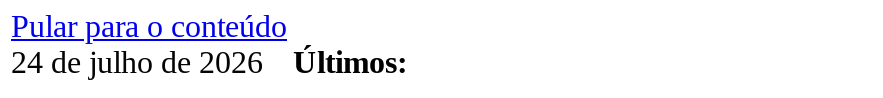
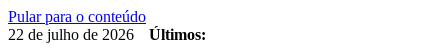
- 24 de julho de 2026 Últimos:
+ 22 de julho de 2026 Últimos:
